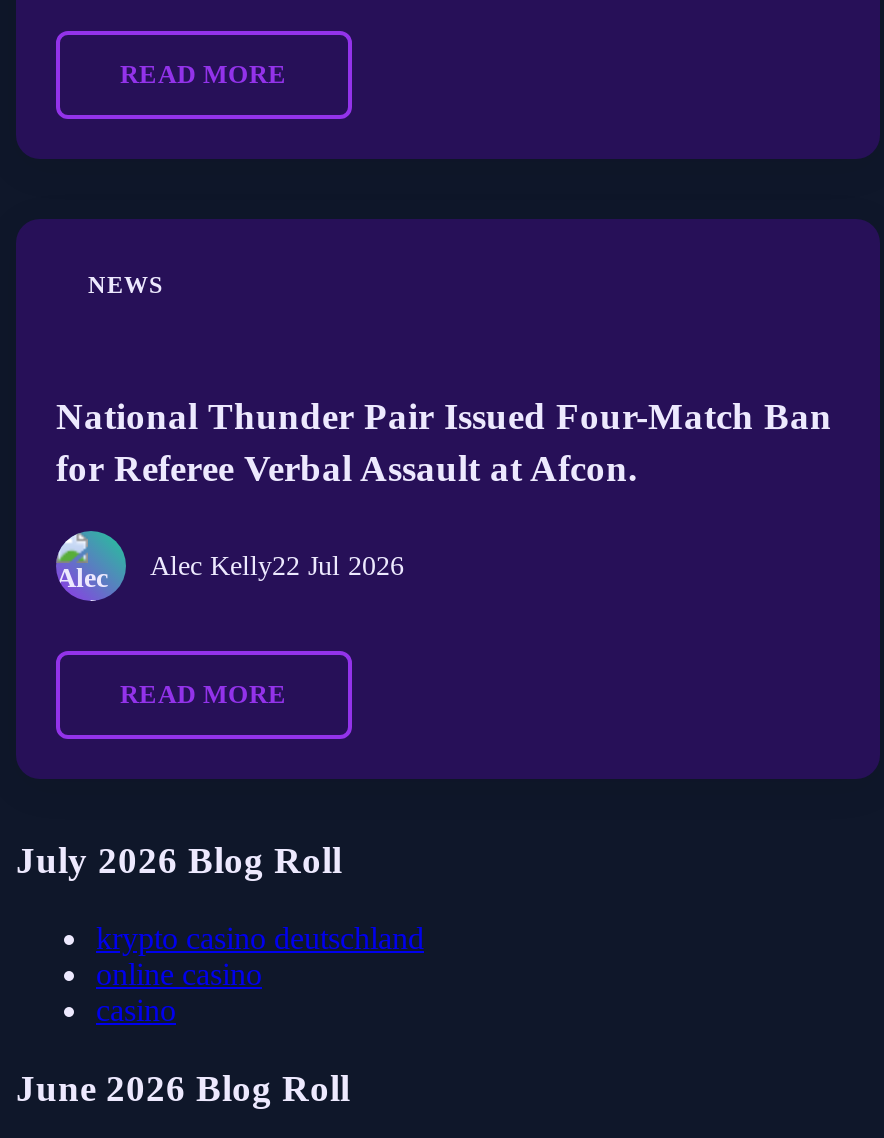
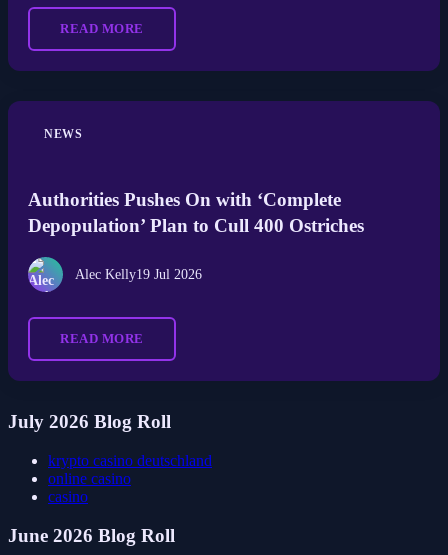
- National Thunder Pair Issued Four-Match Ban
- for Referee Verbal Assault at Afcon.
+ Authorities Pushes On with ‘Complete
+ Depopulation’ Plan to Cull 400 Ostriches

- Alec Kelly22 Jul 2026
+ Alec Kelly19 Jul 2026
